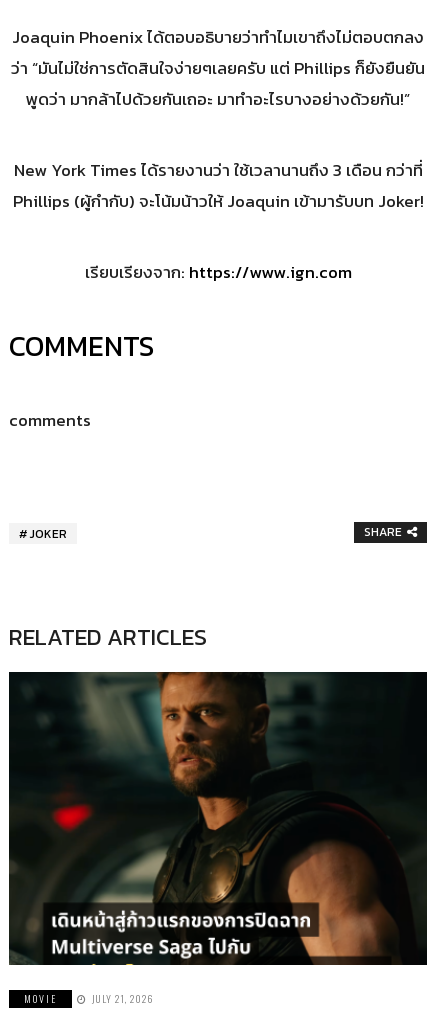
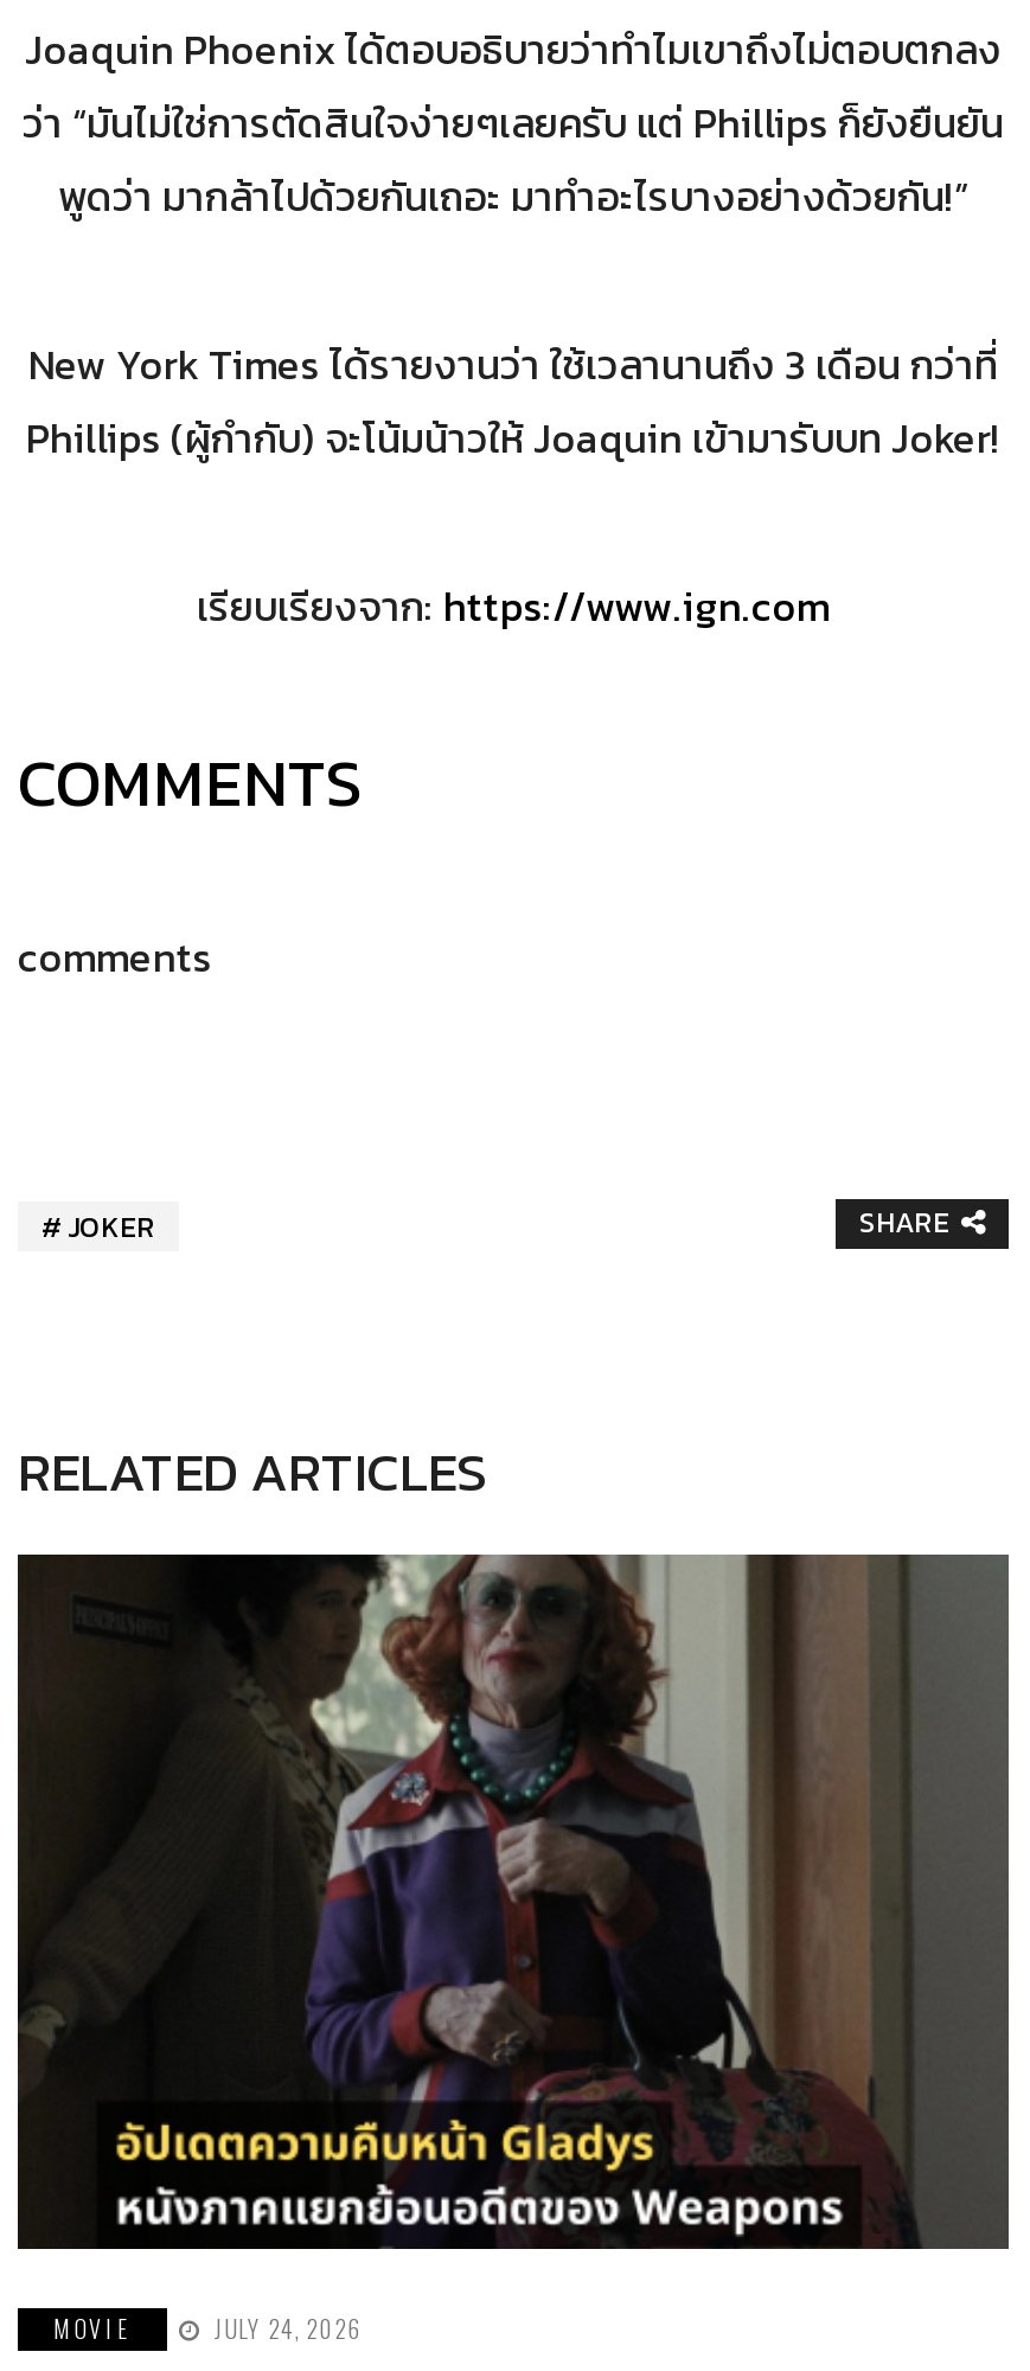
- [image]
- JULY 21, 2026
+ [image]
+ JULY 24, 2026
